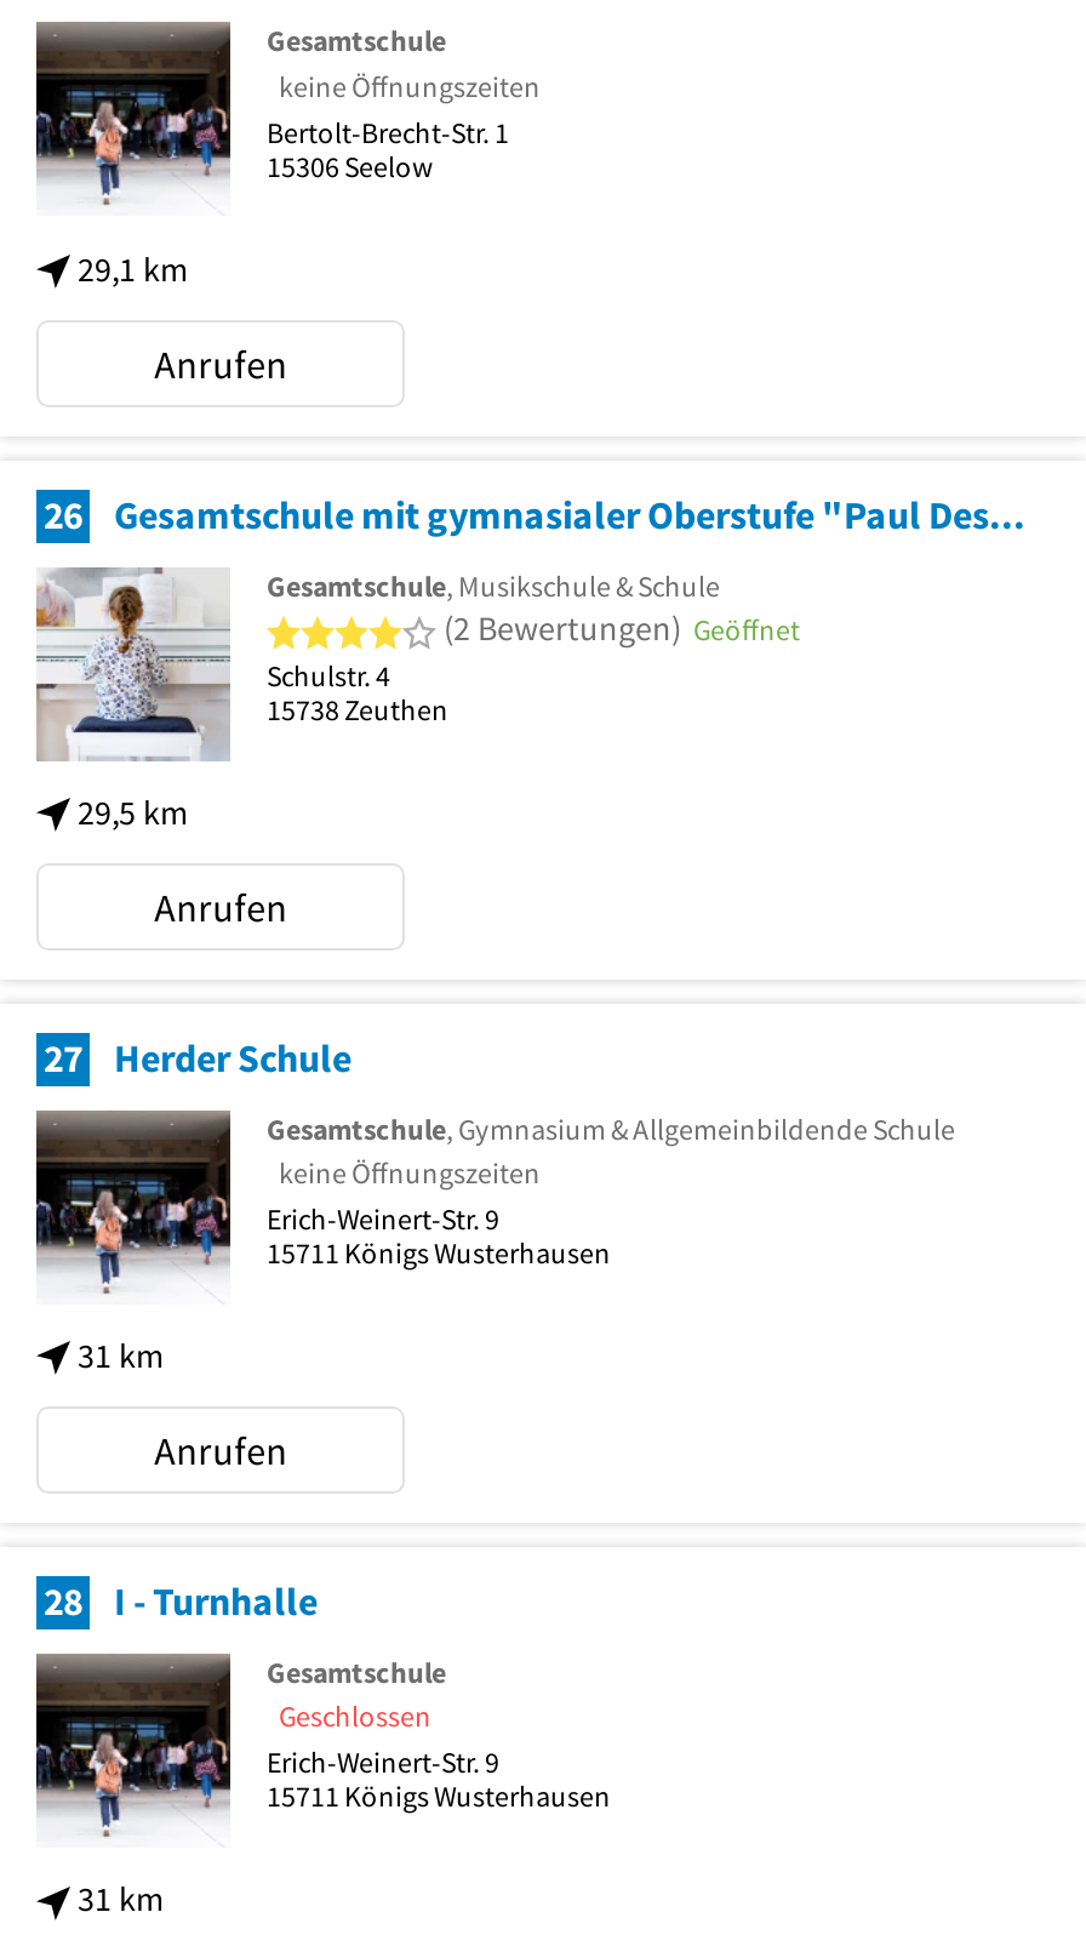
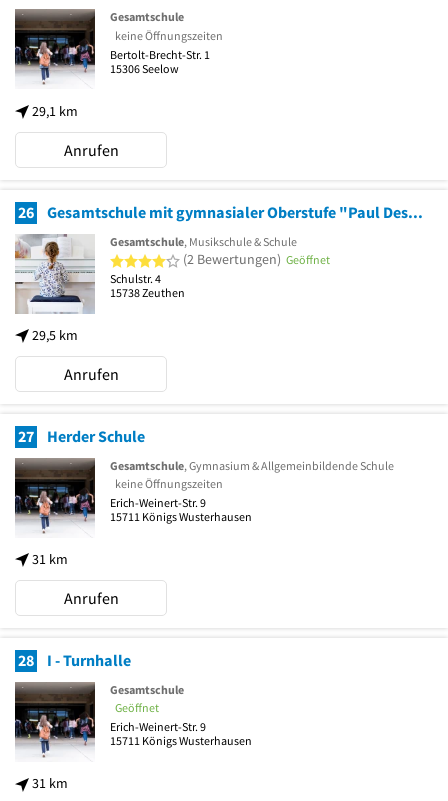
- Geschlossen
+ Geöffnet
